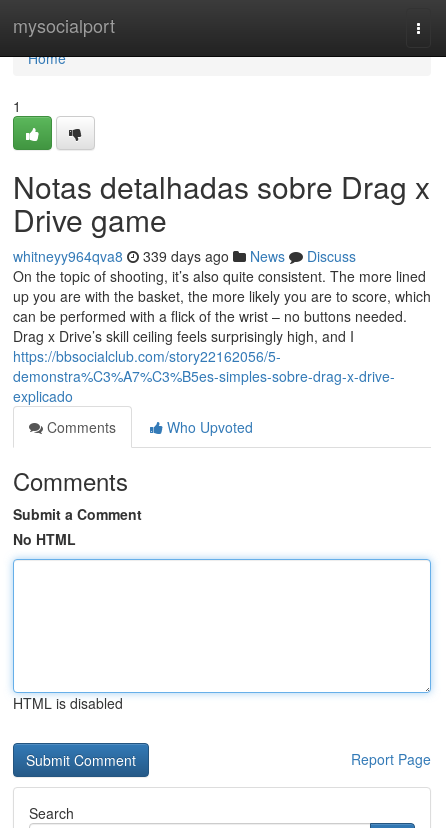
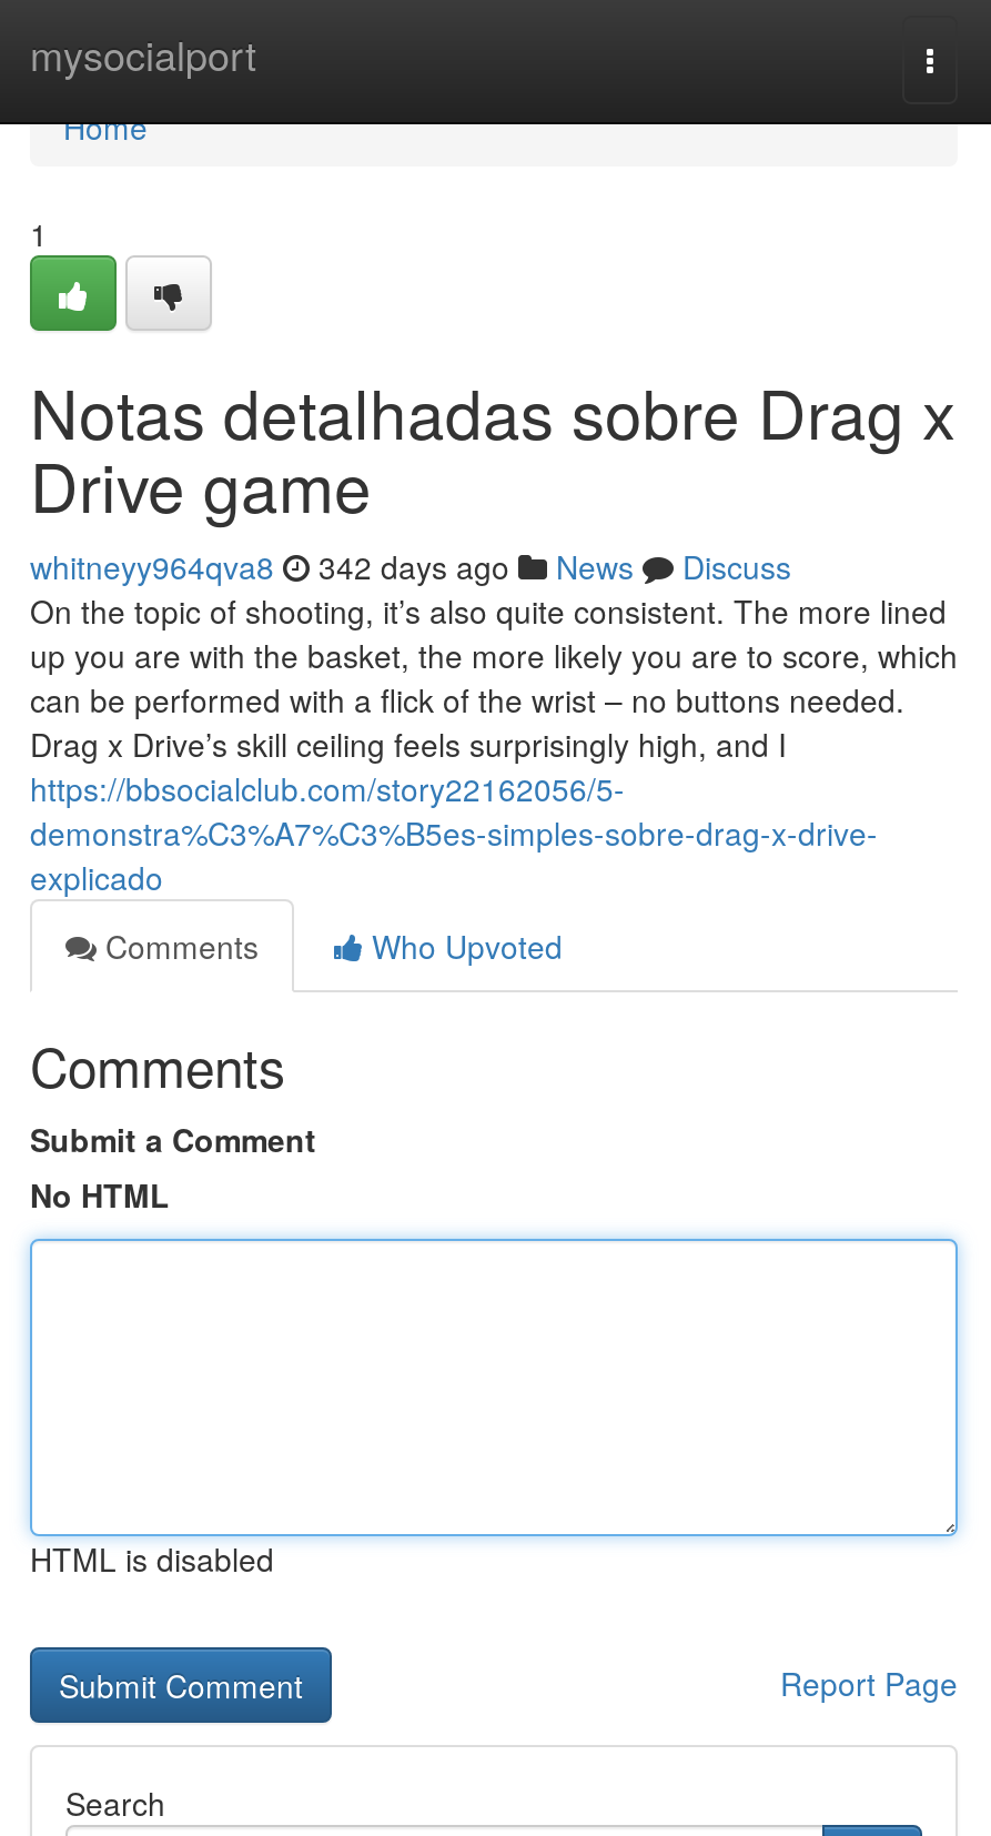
- whitneyy964qva8 339 days ago News Discuss
+ whitneyy964qva8 342 days ago News Discuss
